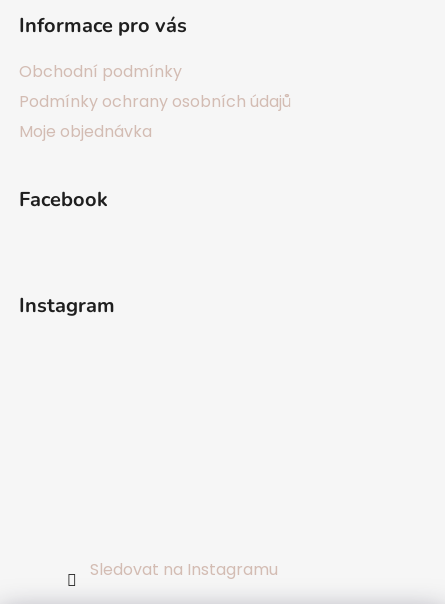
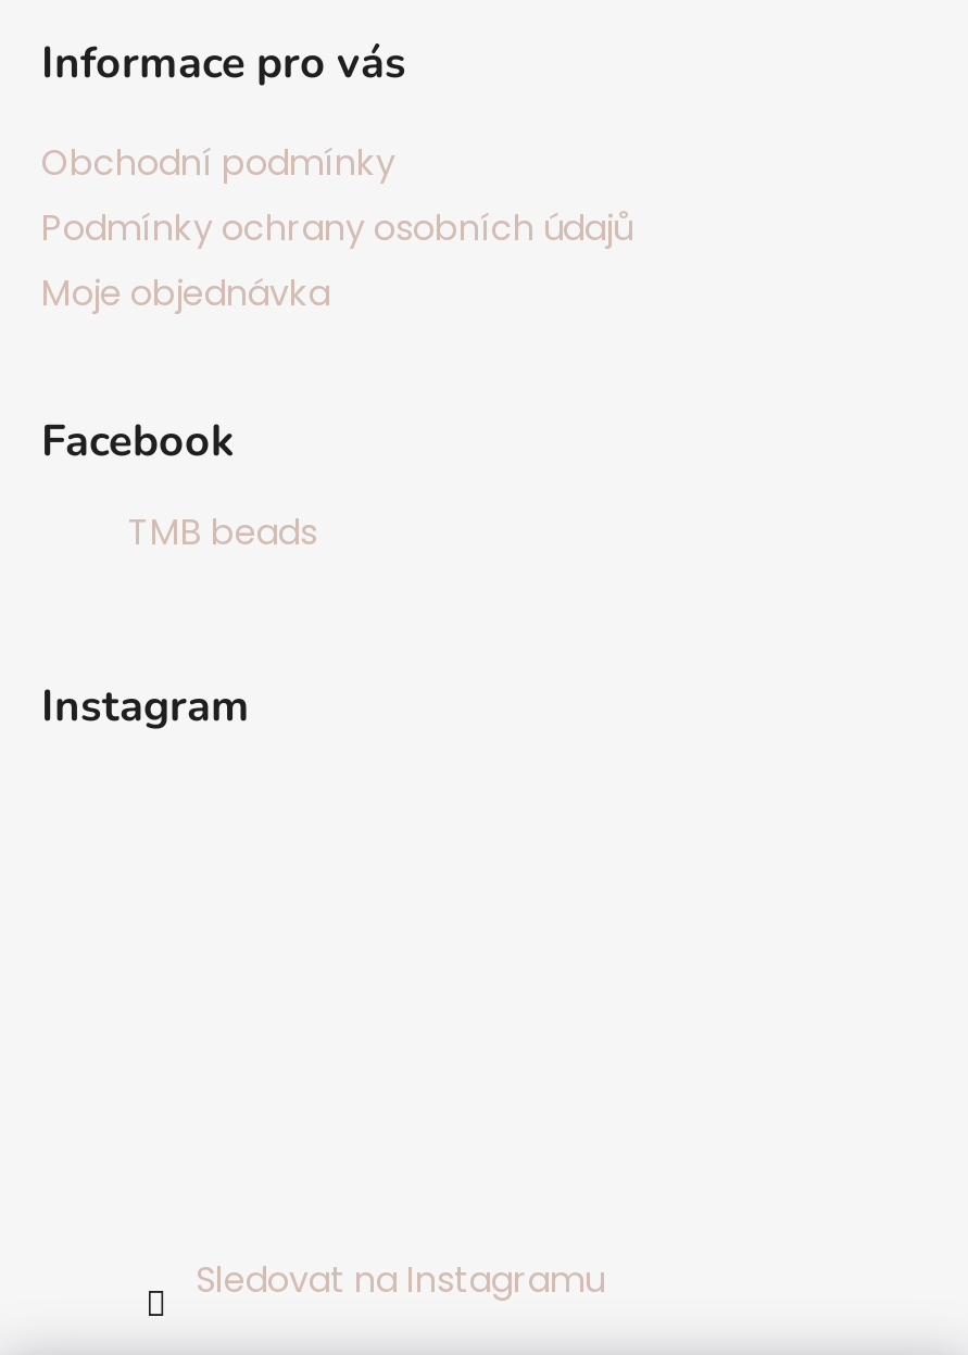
+ TMB beads
